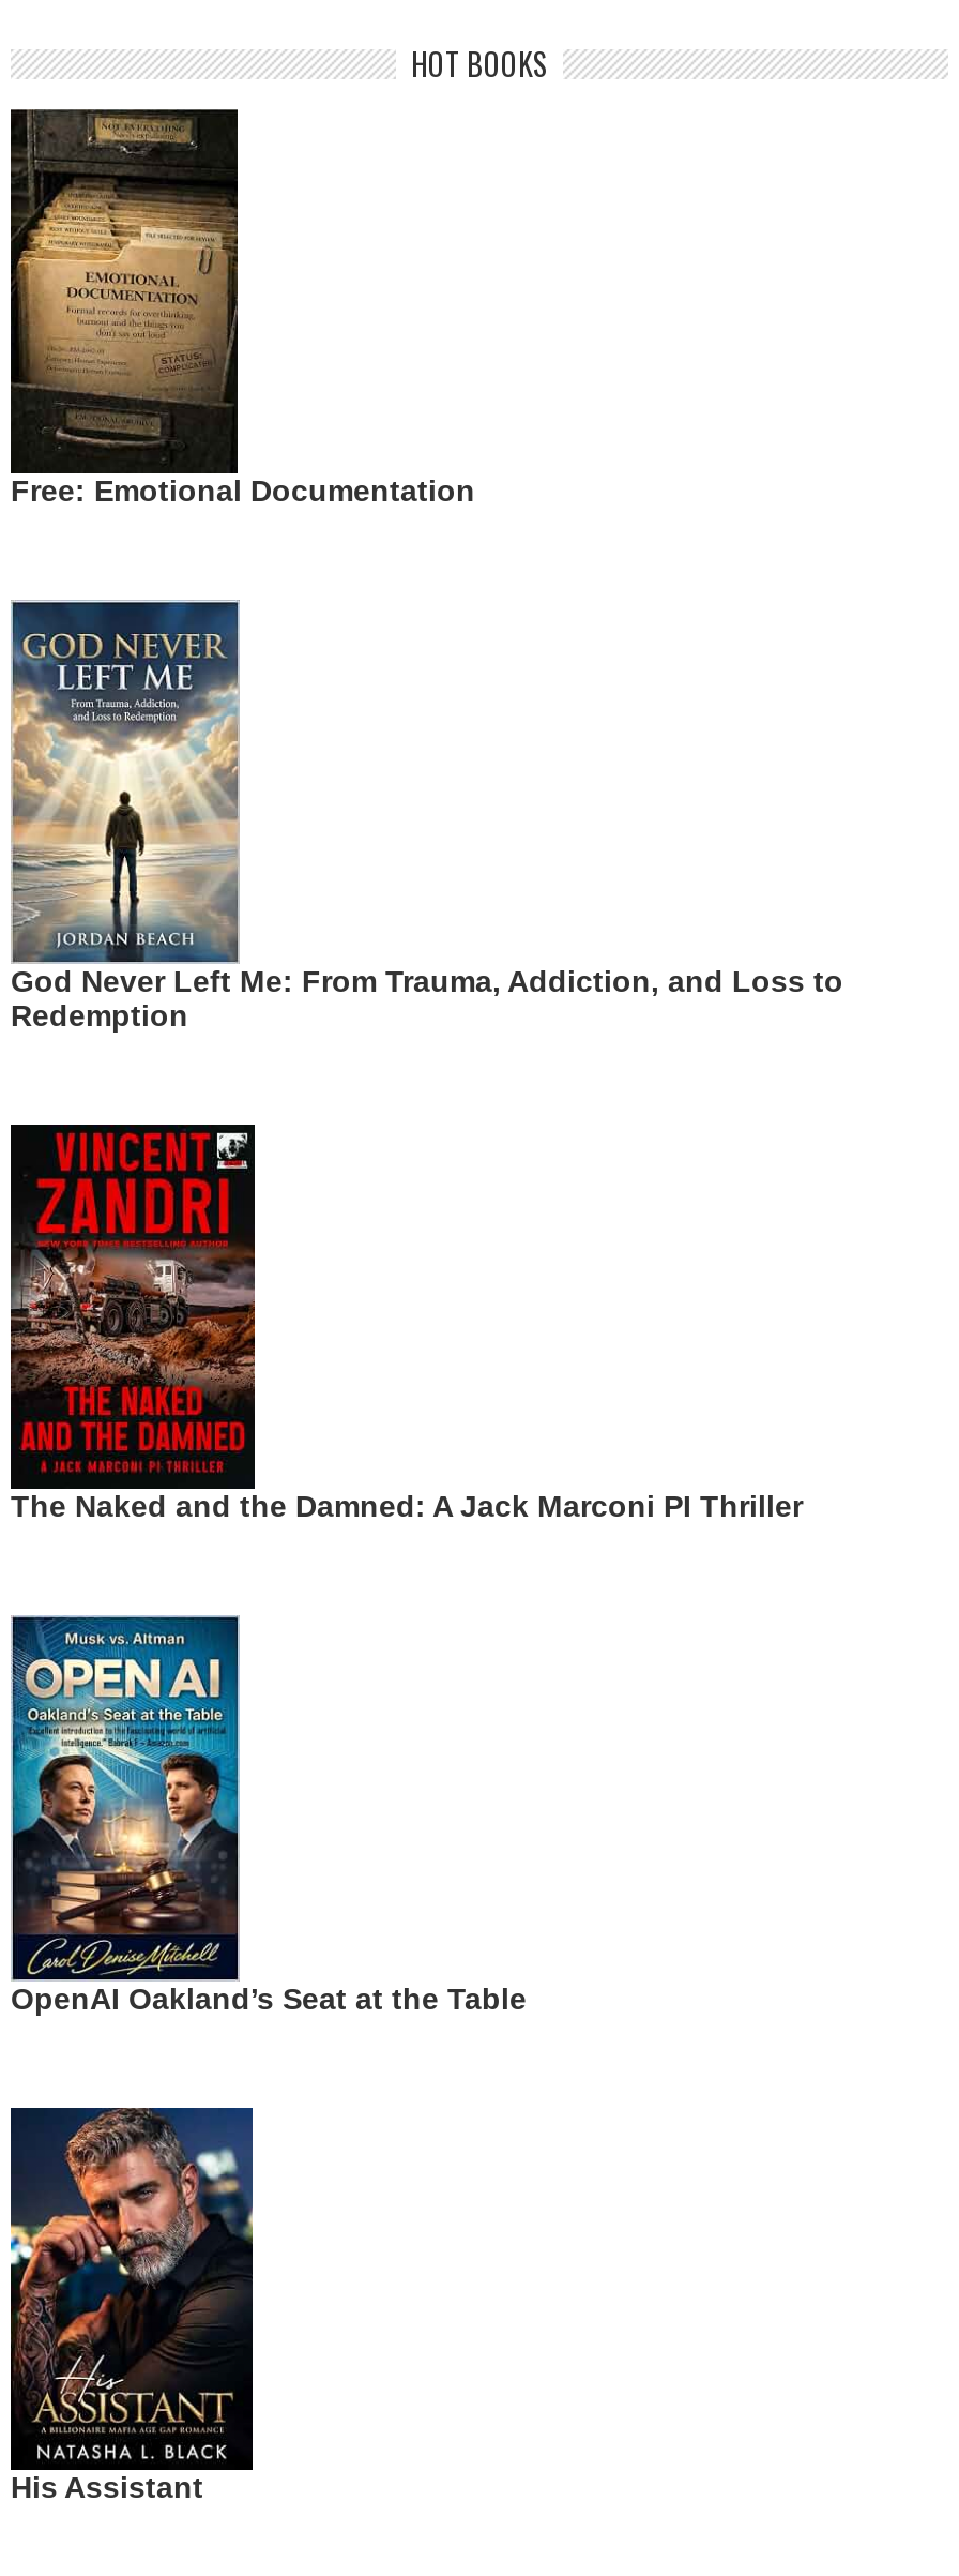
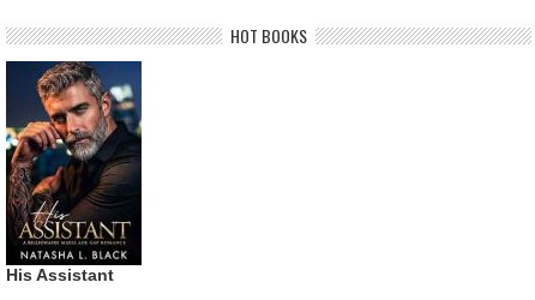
- [image]
- Free: Emotional Documentation

- [image]
- God Never Left Me: From Trauma, Addiction, and Loss to
- Redemption

- [image]
- The Naked and the Damned: A Jack Marconi PI Thriller

- [image]
- OpenAI Oakland’s Seat at the Table
